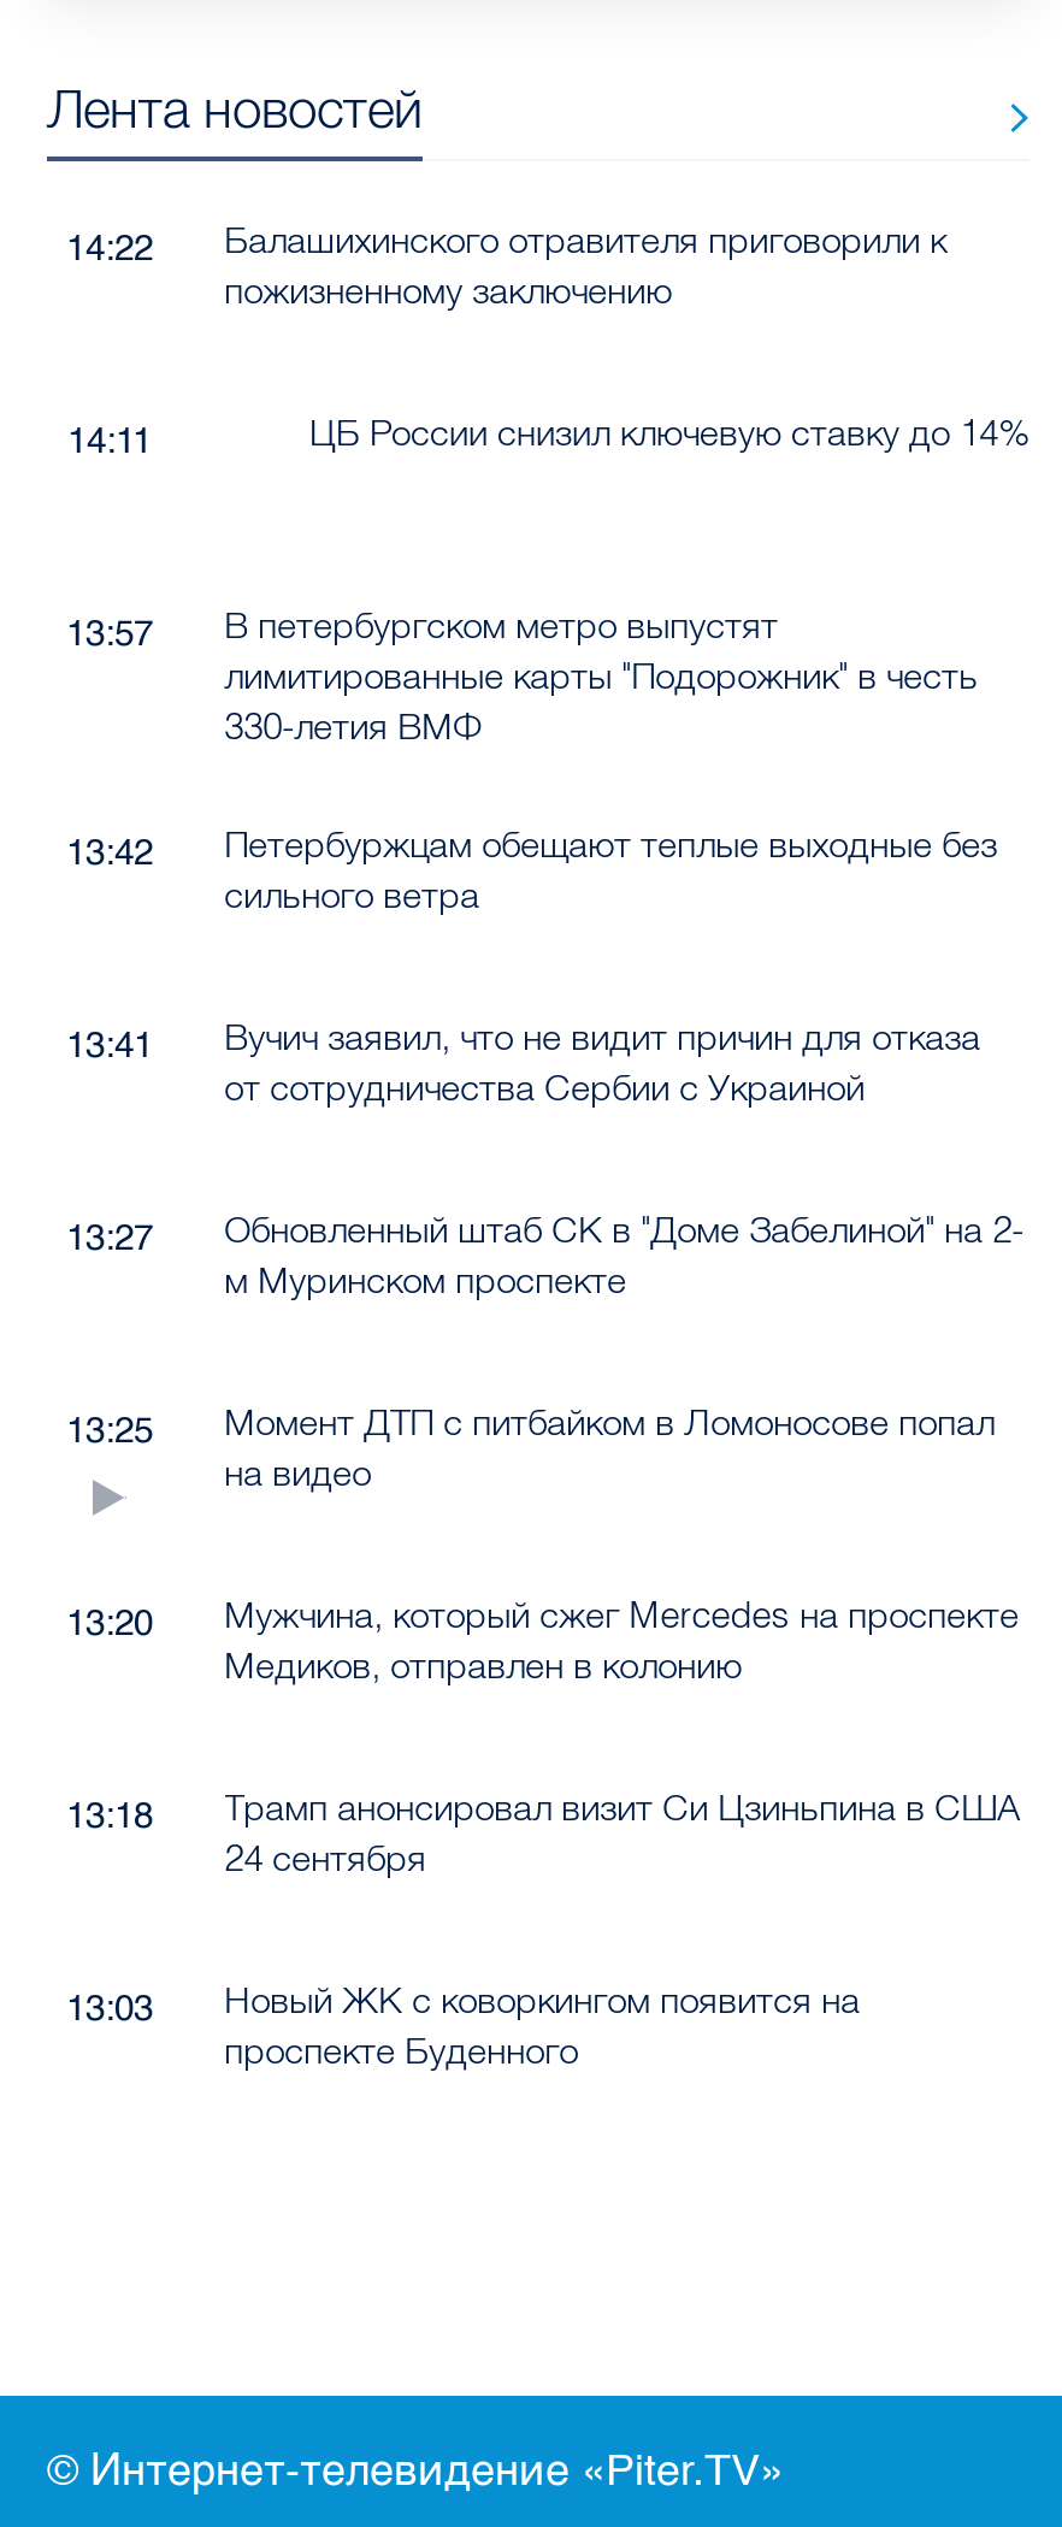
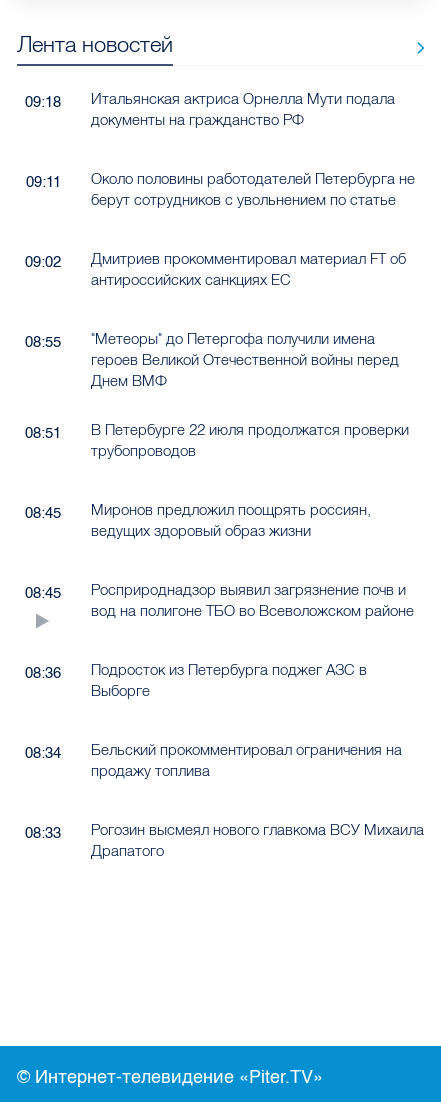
- 14:22
- Балашихинского отравителя приговорили к
- пожизненному заключению
+ 09:18
+ Итальянская актриса Орнелла Мути подала
+ документы на гражданство РФ

- 14:11
- ЦБ России снизил ключевую ставку до 14%
+ 09:11
+ Около половины работодателей Петербурга не
+ берут сотрудников с увольнением по статье

- 13:57
- В петербургском метро выпустят
- лимитированные карты "Подорожник" в честь
- 330-летия ВМФ
+ 09:02
+ Дмитриев прокомментировал материал FT об
+ антироссийских санкциях ЕС

- 13:42
- Петербуржцам обещают теплые выходные без
- сильного ветра
+ 08:55
+ "Метеоры" до Петергофа получили имена
+ героев Великой Отечественной войны перед
+ Днем ВМФ

- 13:41
- Вучич заявил, что не видит причин для отказа
- от сотрудничества Сербии с Украиной
+ 08:51
+ В Петербурге 22 июля продолжатся проверки
+ трубопроводов

- 13:27
- Обновленный штаб СК в "Доме Забелиной" на 2-
- м Муринском проспекте
+ 08:45
+ Миронов предложил поощрять россиян,
+ ведущих здоровый образ жизни

- 13:25
- Момент ДТП с питбайком в Ломоносове попал
- на видео
+ 08:45
+ Росприроднадзор выявил загрязнение почв и
+ вод на полигоне ТБО во Всеволожском районе

- 13:20
- Мужчина, который сжег Mercedes на проспекте
- Медиков, отправлен в колонию
+ 08:36
+ Подросток из Петербурга поджег АЗС в
+ Выборге

- 13:18
- Трамп анонсировал визит Си Цзиньпина в США
- 24 сентября
+ 08:34
+ Бельский прокомментировал ограничения на
+ продажу топлива

- 13:03
- Новый ЖК с коворкингом появится на
- проспекте Буденного
+ 08:33
+ Рогозин высмеял нового главкома ВСУ Михаила
+ Драпатого
